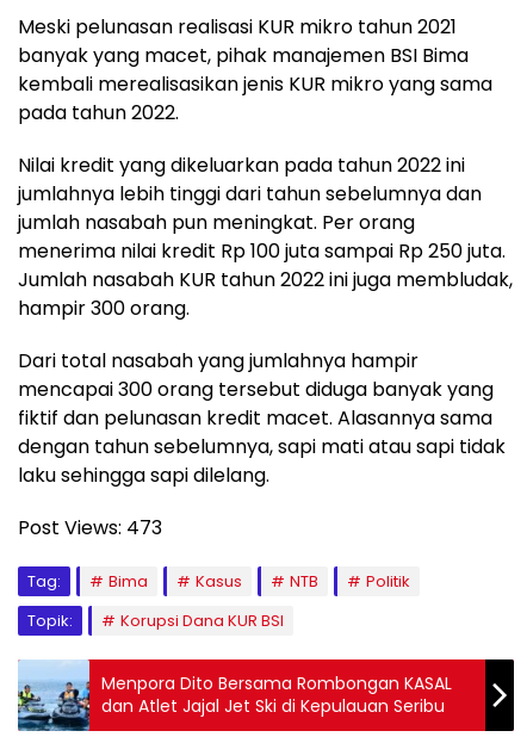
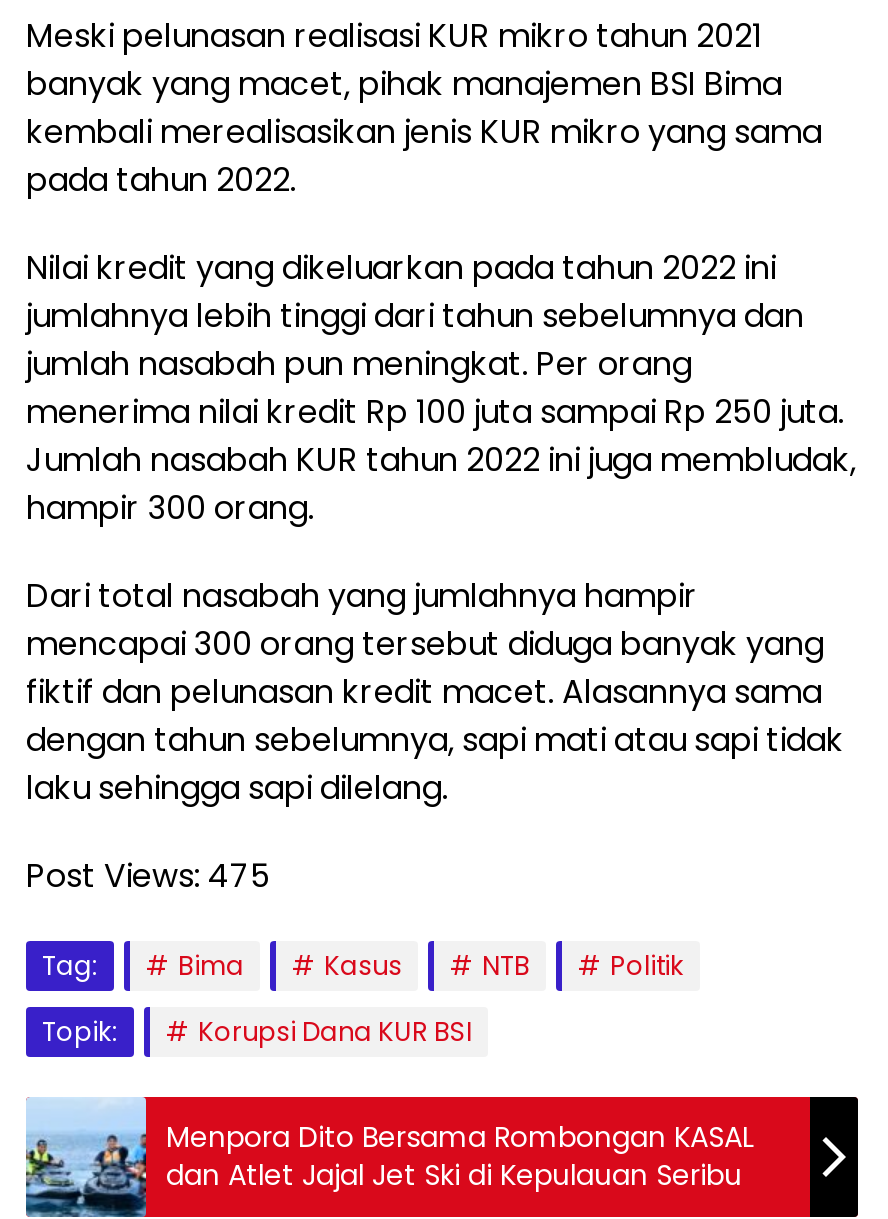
- Post Views: 473
+ Post Views: 475
